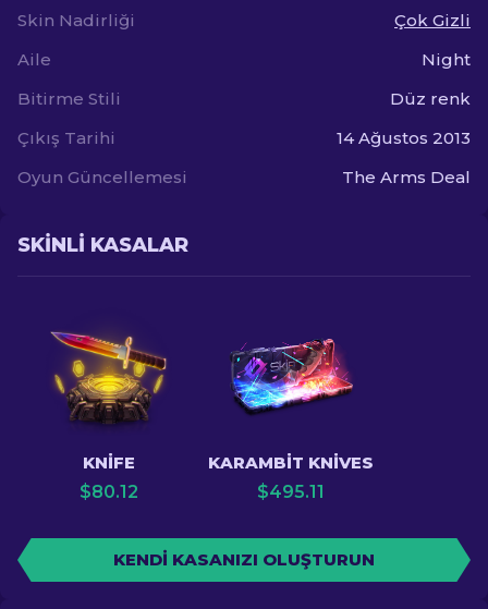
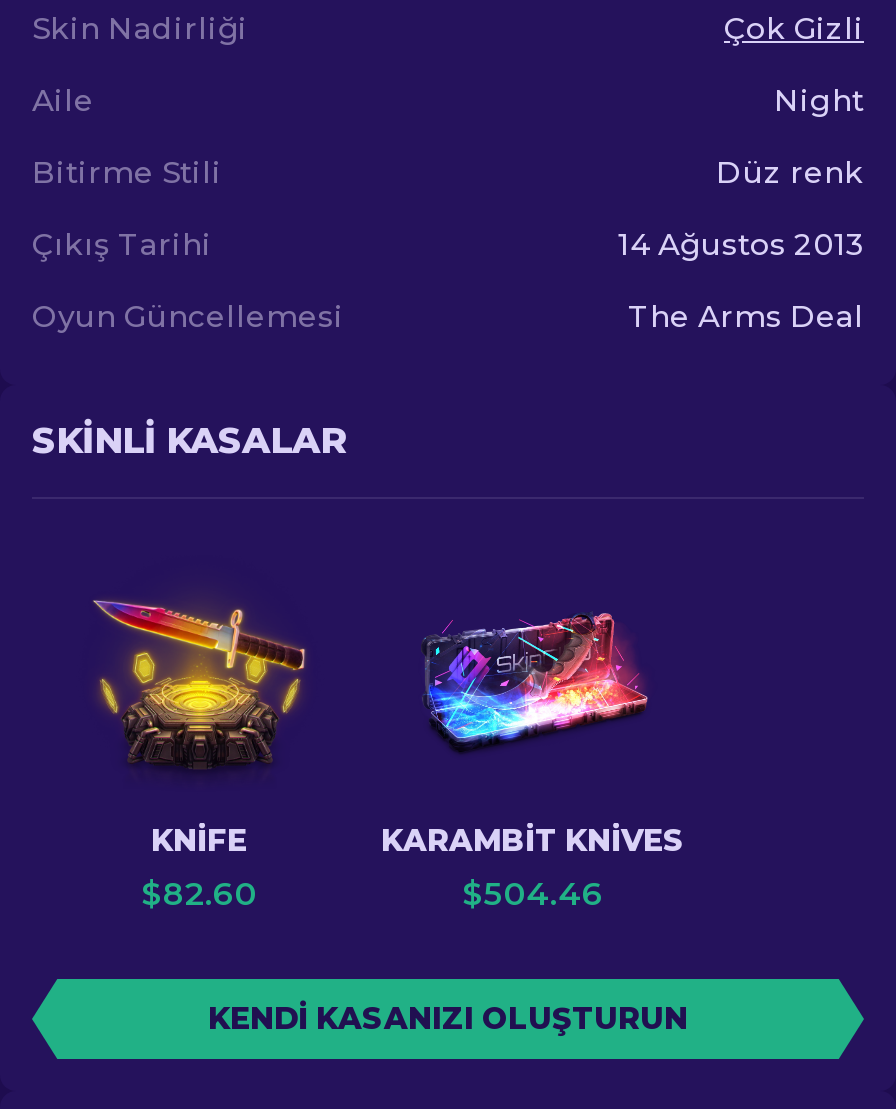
- $80.12
+ $82.60

- $495.11
+ $504.46
